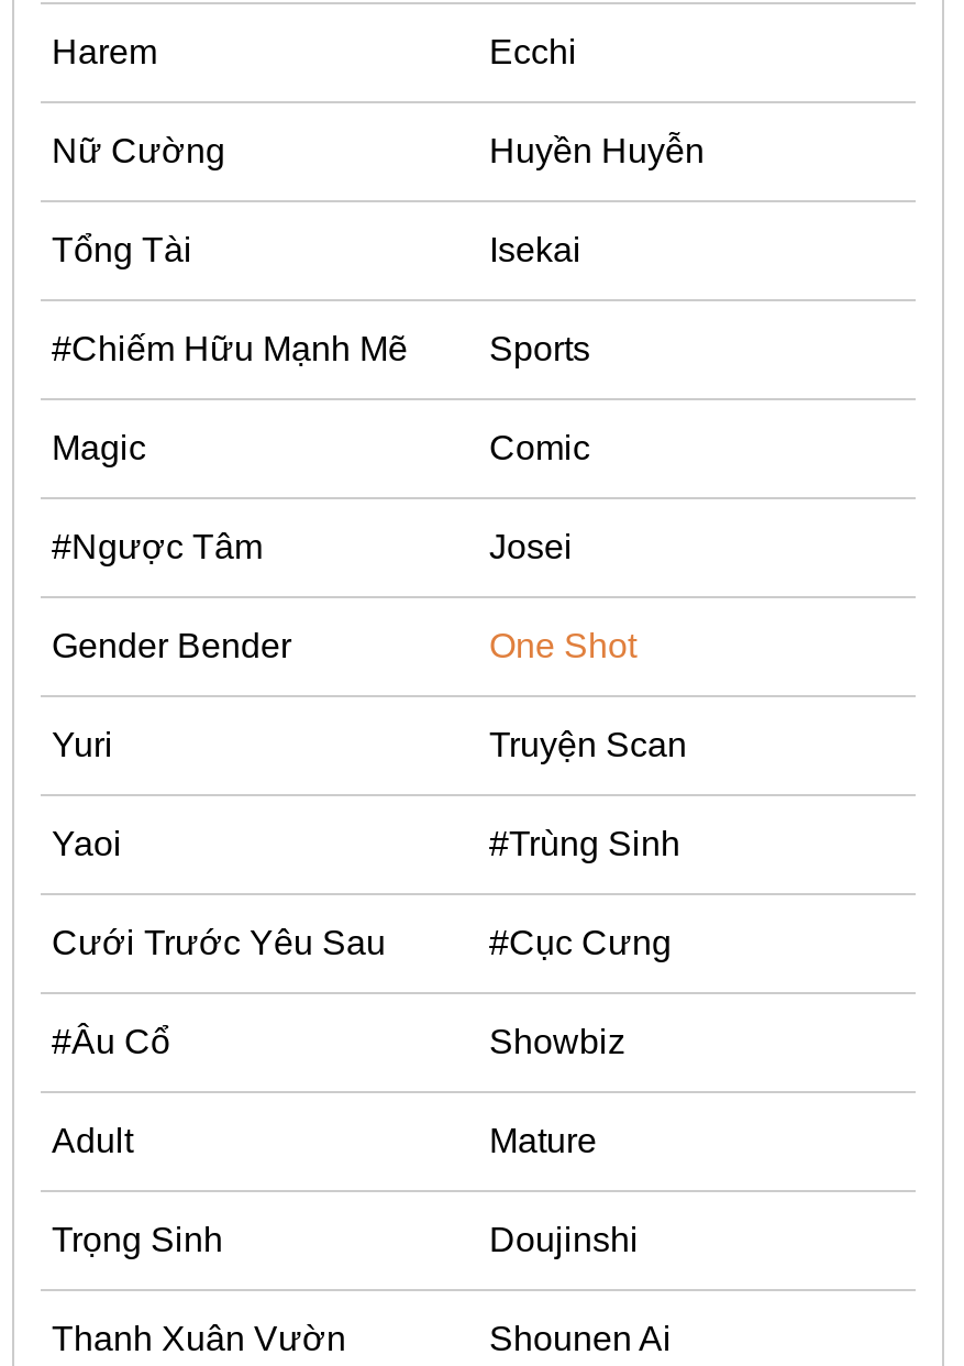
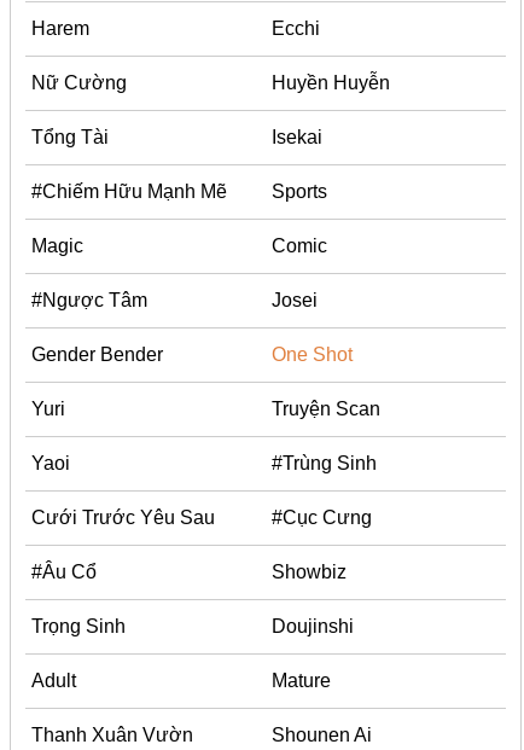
moved down: Adult | Mature

moved up: Trọng Sinh | Doujinshi
